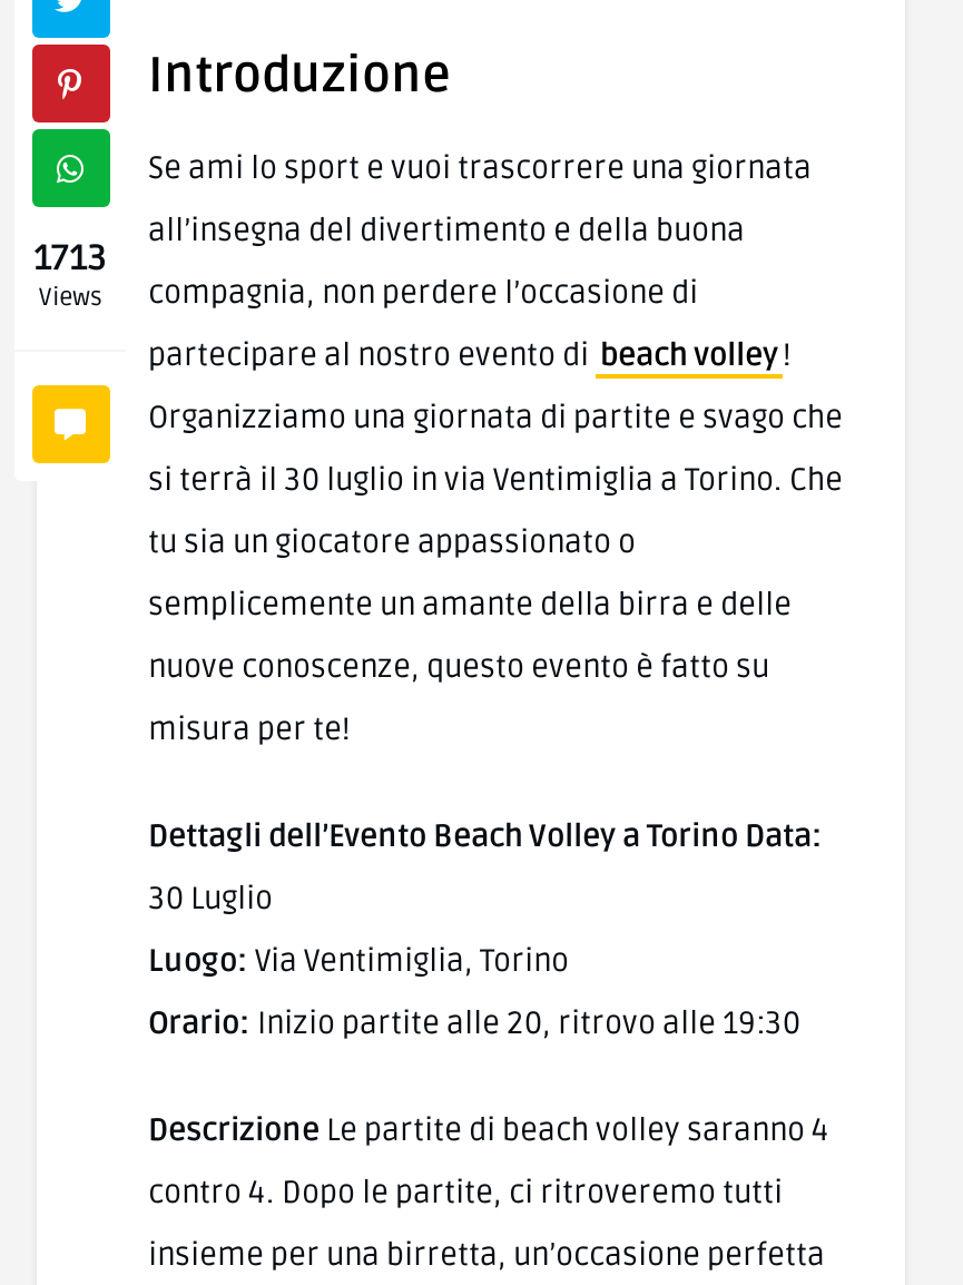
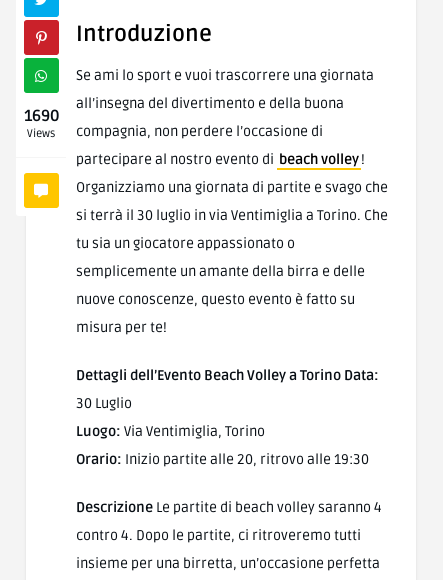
- 1713
+ 1690
